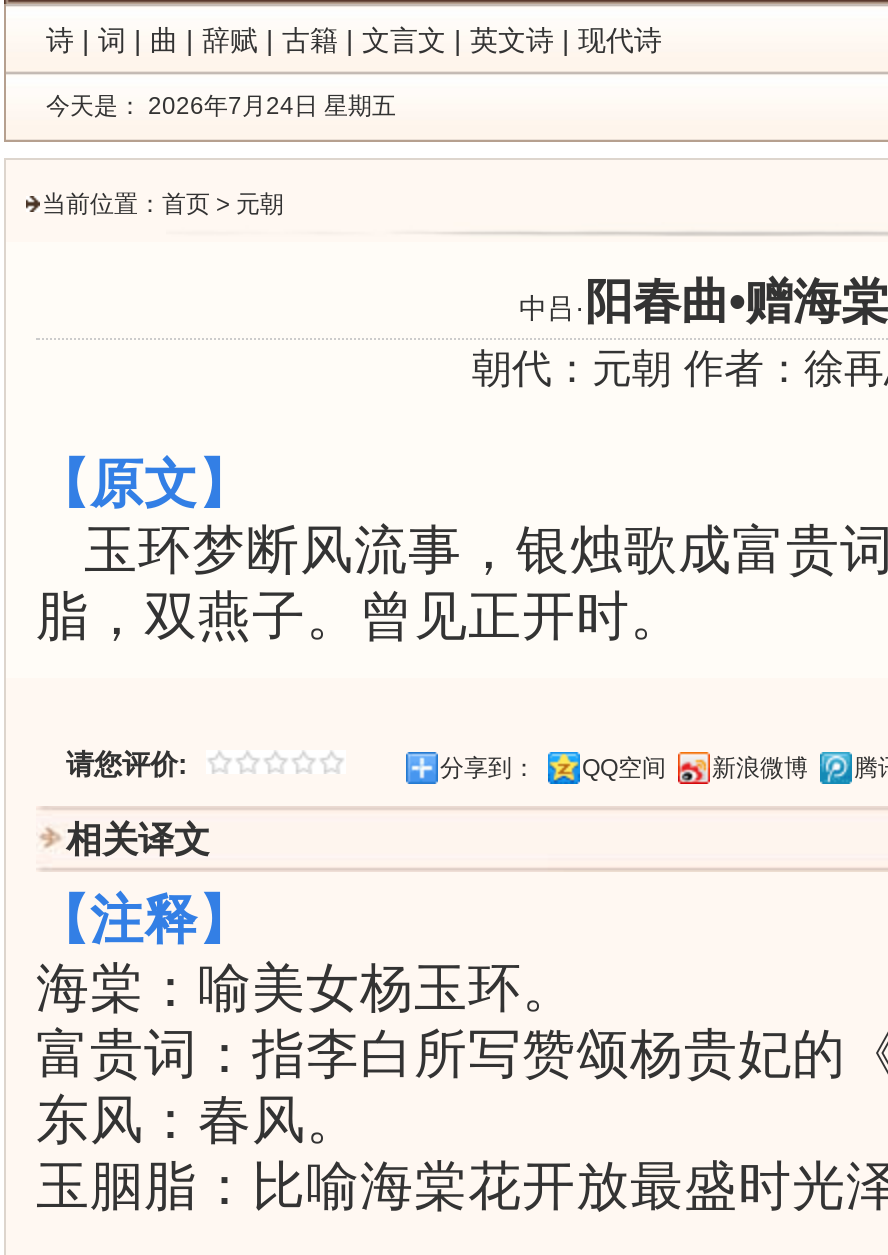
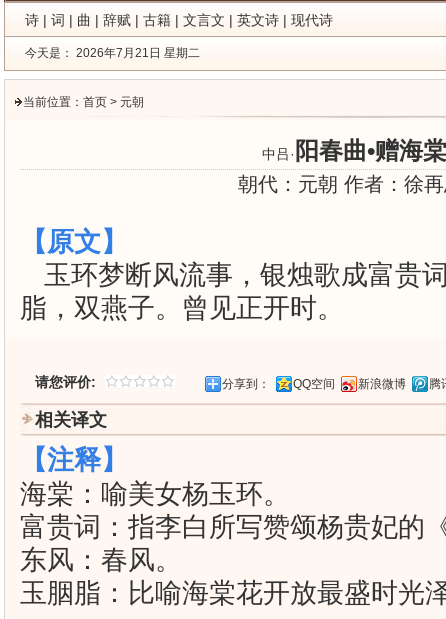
- 今天是：2026年7月24日 星期五
+ 今天是：2026年7月21日 星期二
